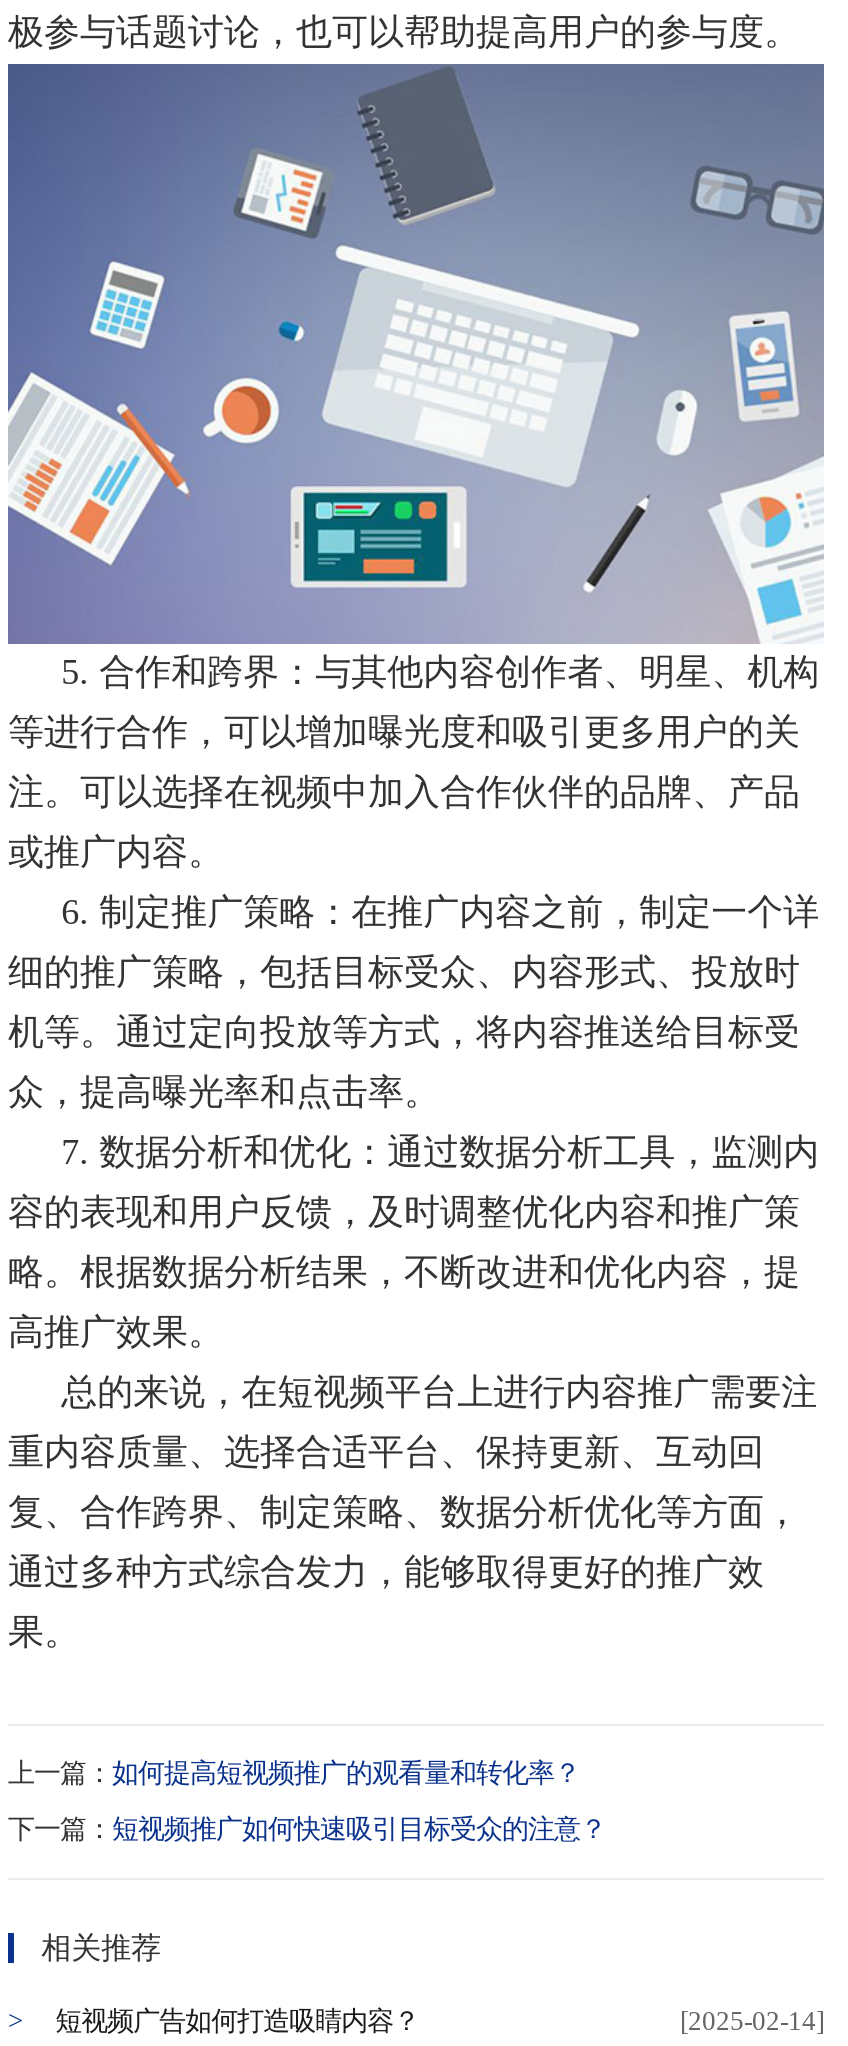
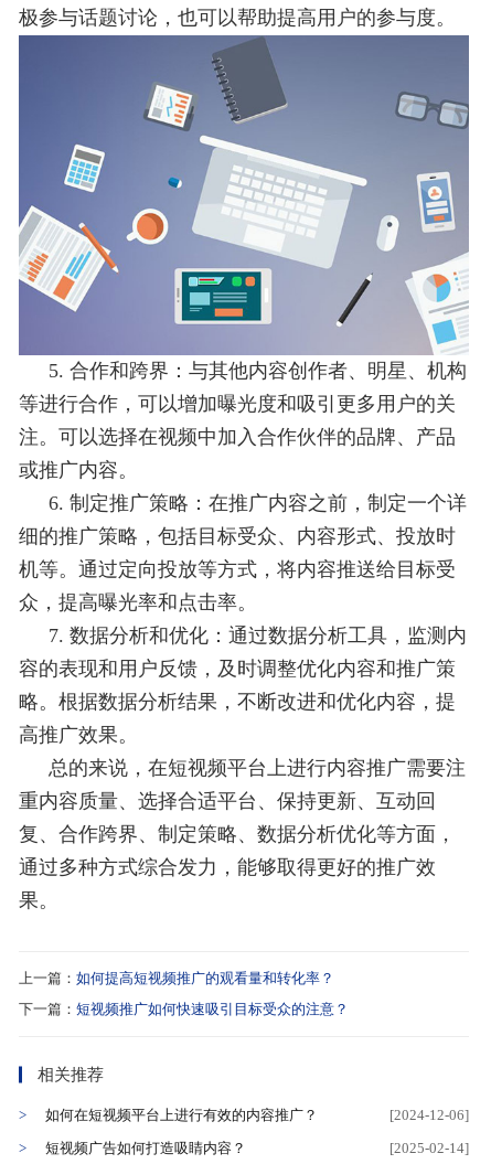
+ 如何在短视频平台上进行有效的内容推广？
+ [2024-12-06]
